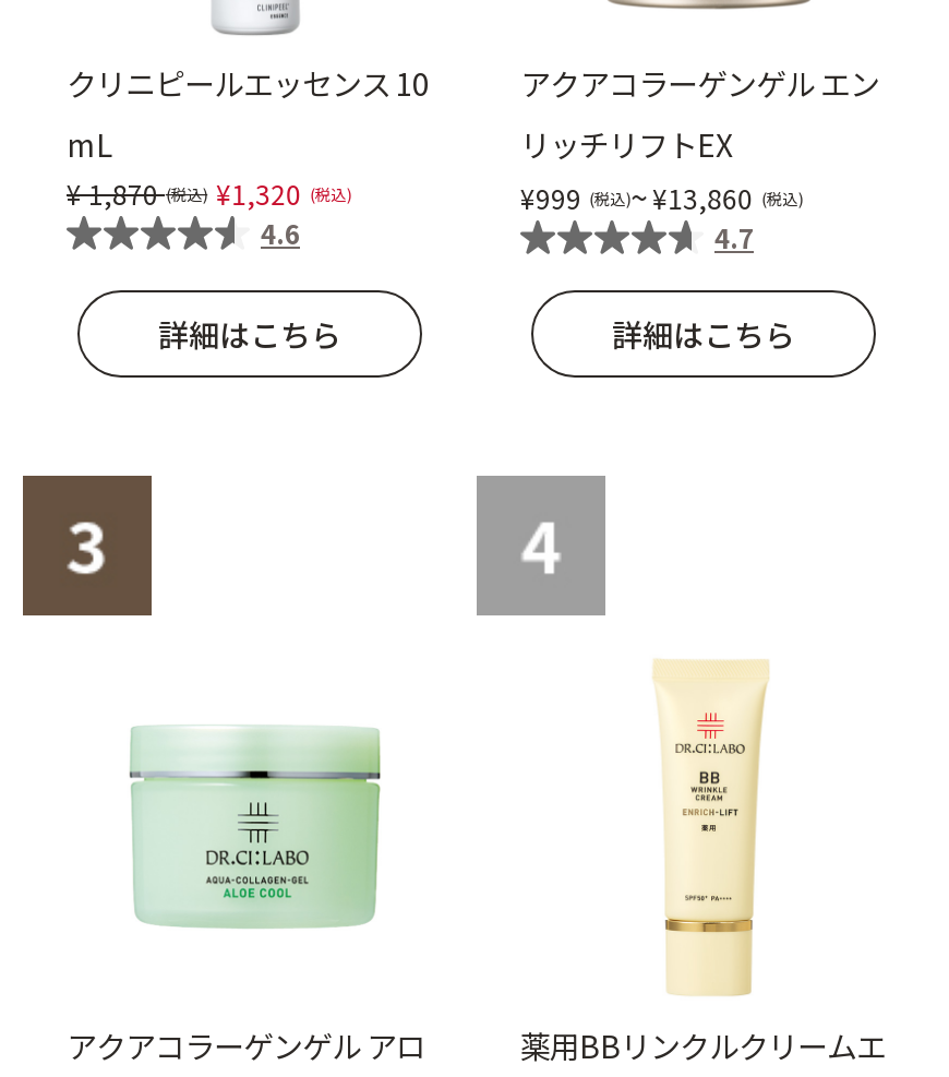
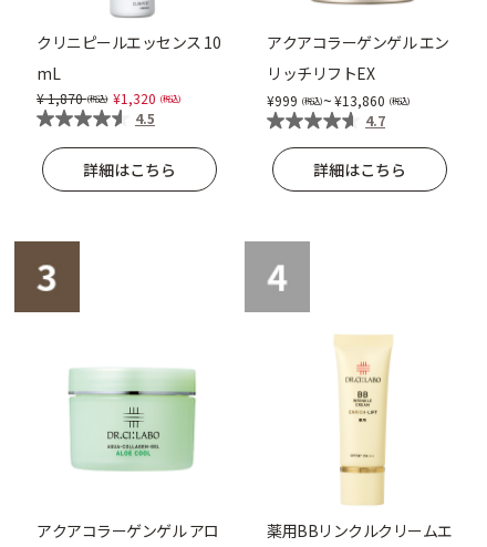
- 4.6
+ 4.5
